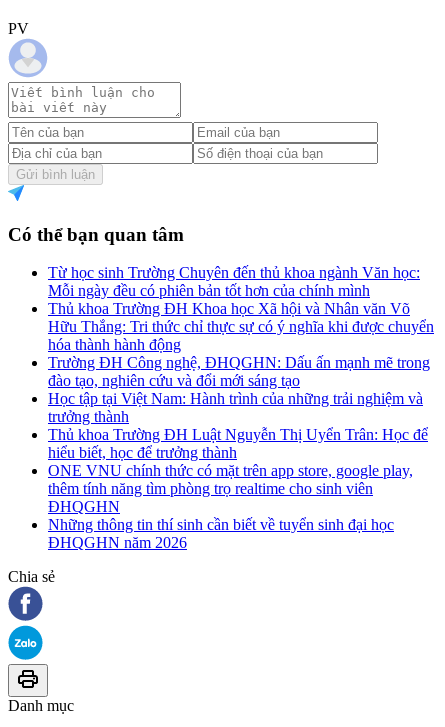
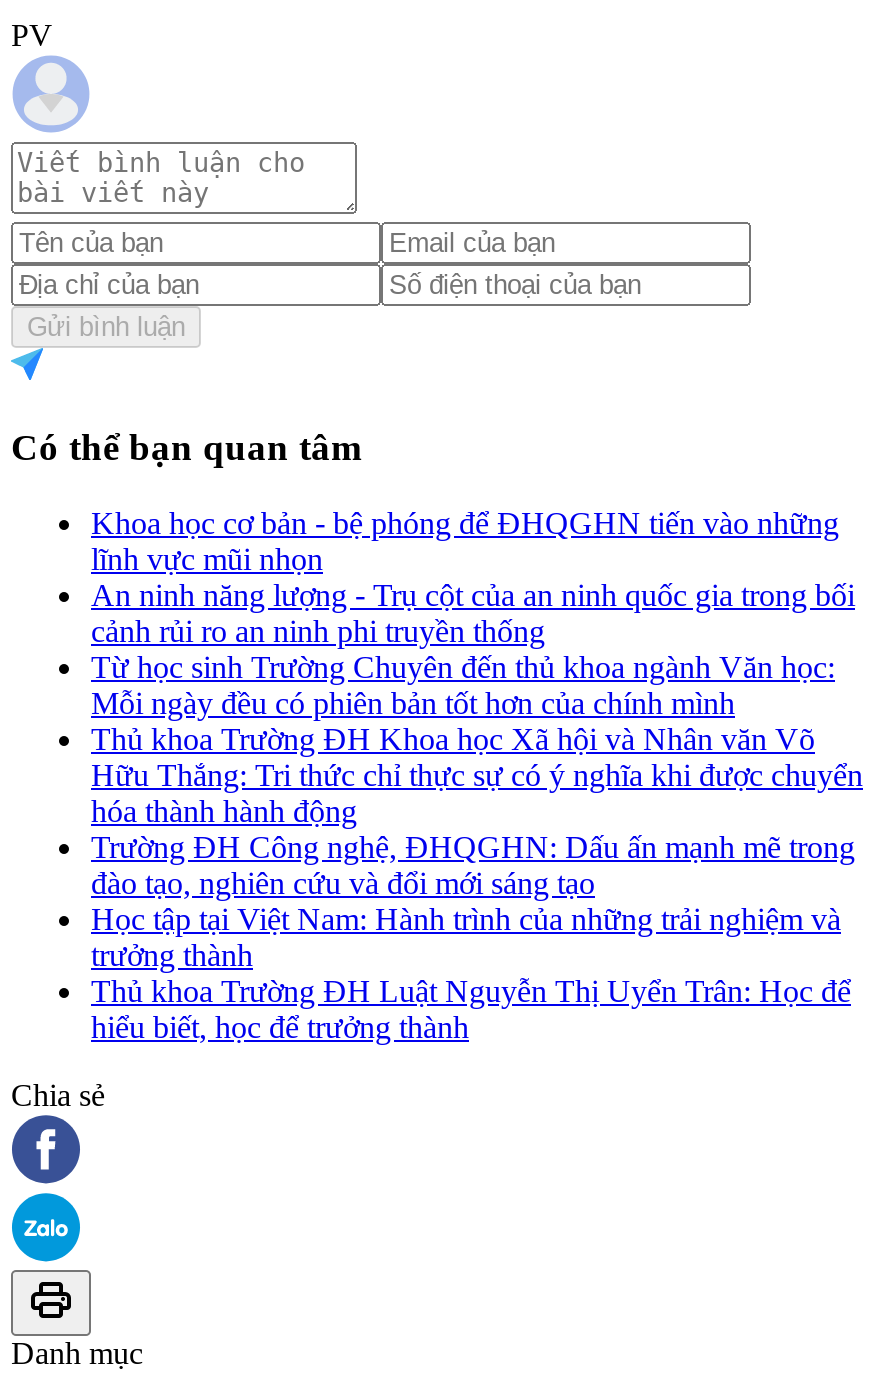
+ Khoa học cơ bản - bệ phóng để ĐHQGHN tiến vào những
+ lĩnh vực mũi nhọn
+ An ninh năng lượng - Trụ cột của an ninh quốc gia trong bối
+ cảnh rủi ro an ninh phi truyền thống

moved down: Từ học sinh Trường Chuyên đến thủ khoa ngành Văn học: | Mỗi ngày đều có phiên bản tốt hơn của chính mình | Thủ khoa Trường ĐH Khoa học Xã hội và Nhân văn Võ | ... | Thủ khoa Trường ĐH Luật Nguyễn Thị Uyển Trân: Học để | hiểu biết, học để trưởng thành

- ONE VNU chính thức có mặt trên app store, google play,
- thêm tính năng tìm phòng trọ realtime cho sinh viên
- ĐHQGHN
- Những thông tin thí sinh cần biết về tuyển sinh đại học
- ĐHQGHN năm 2026
